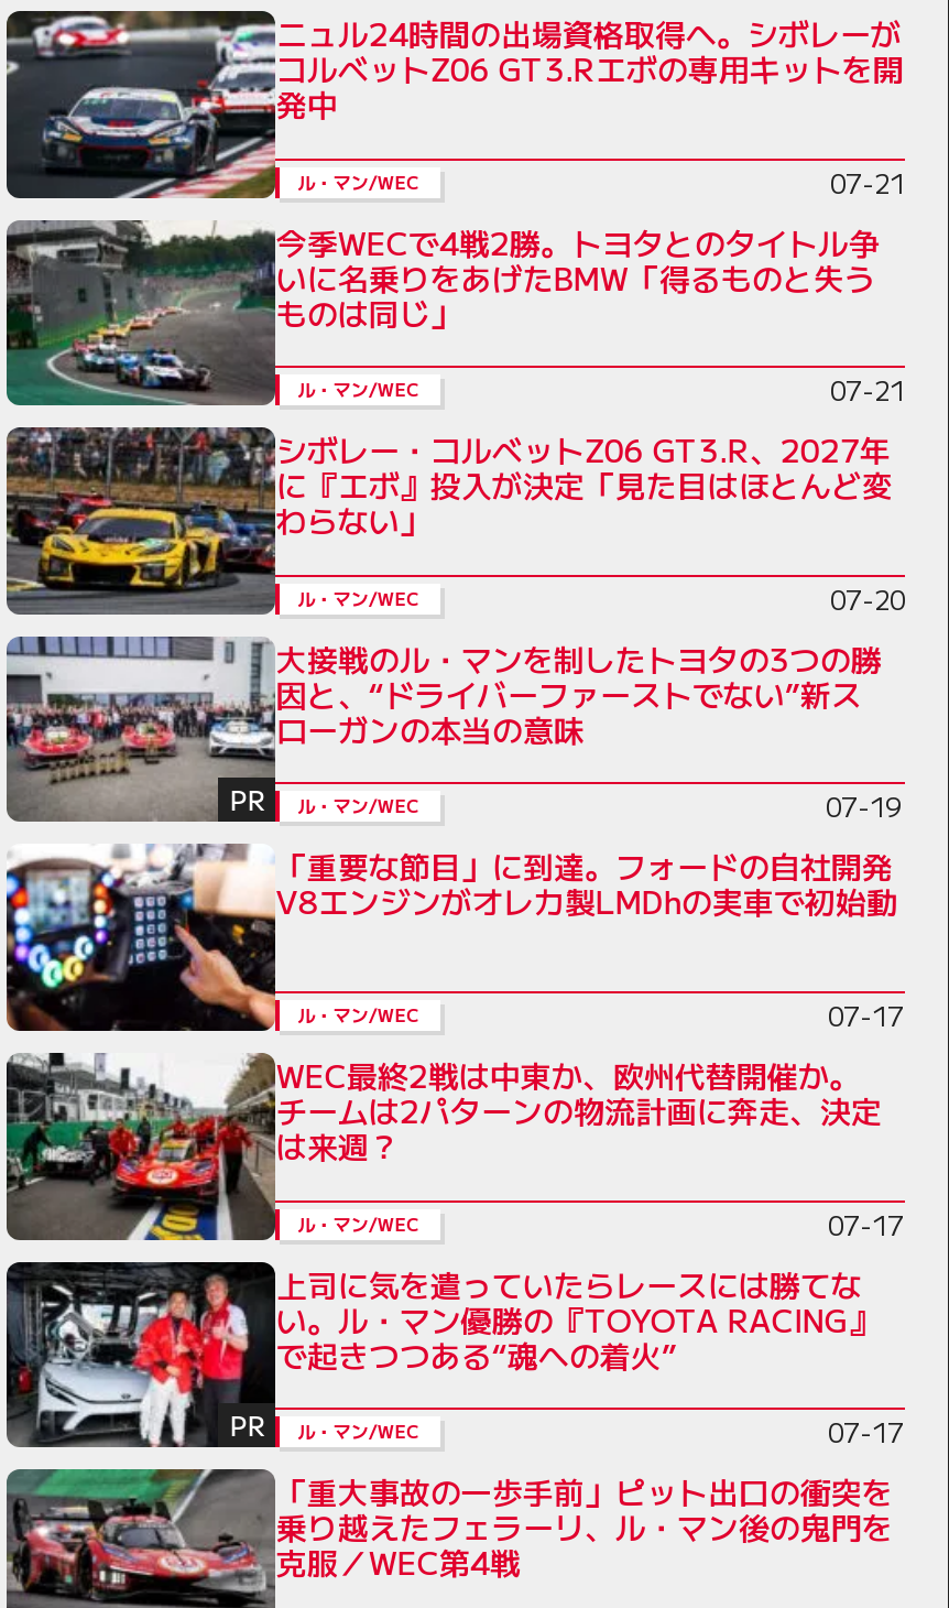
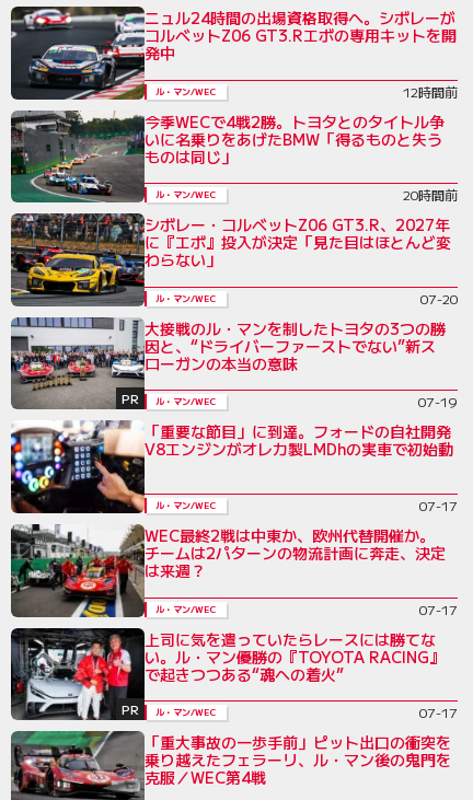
- 07-21
+ 12時間前

- 07-21
+ 20時間前
